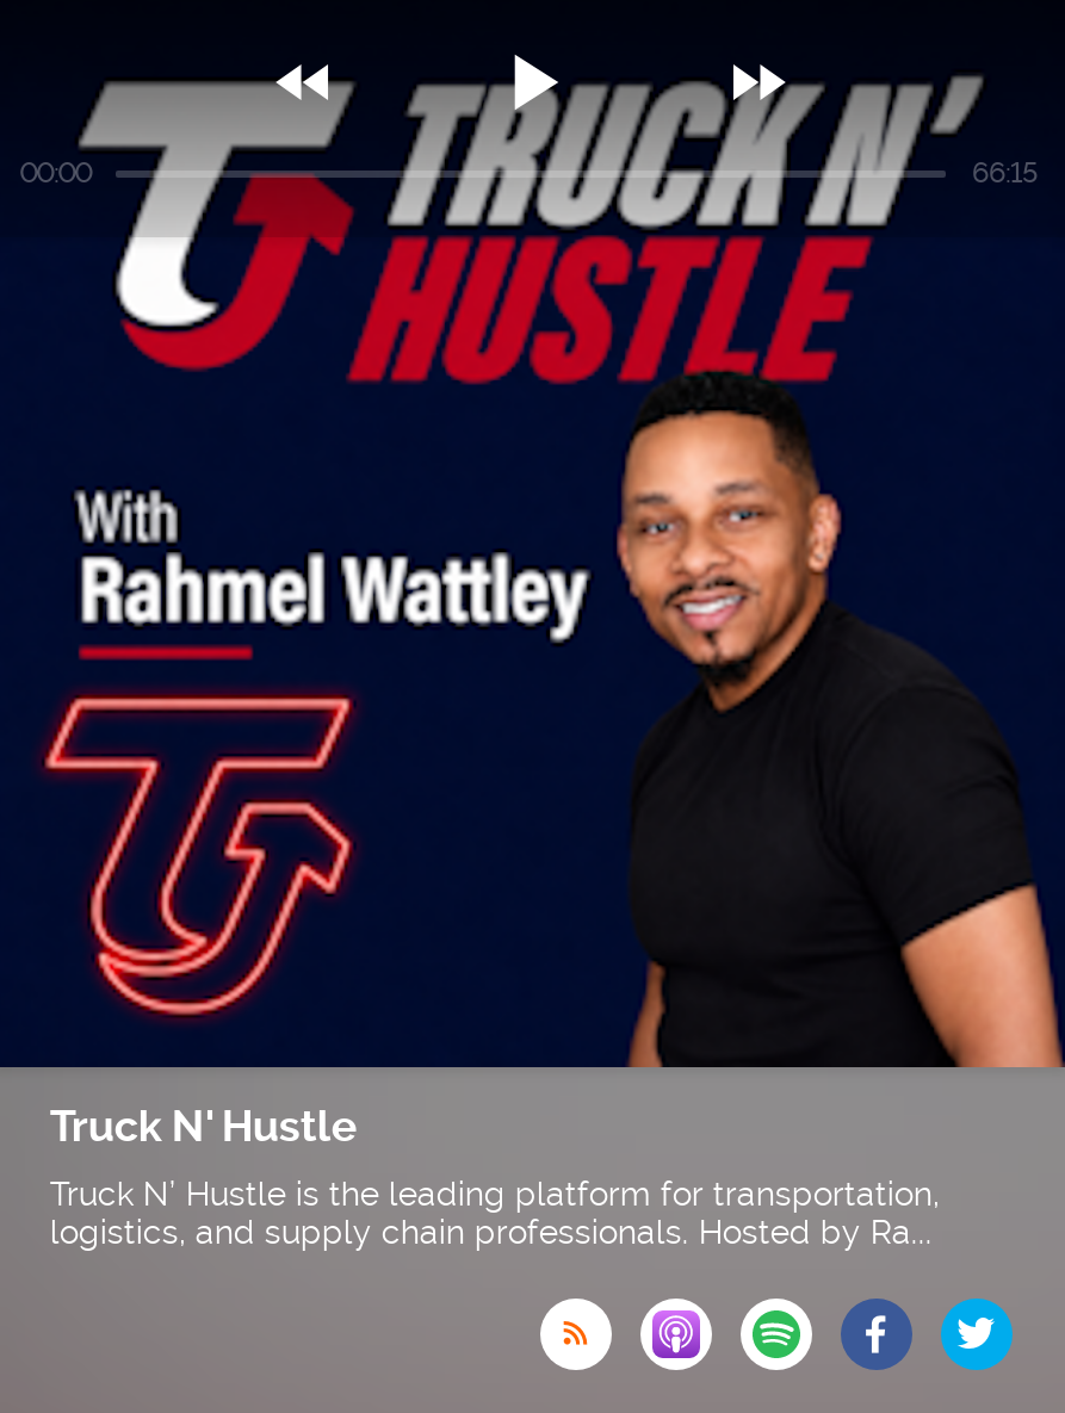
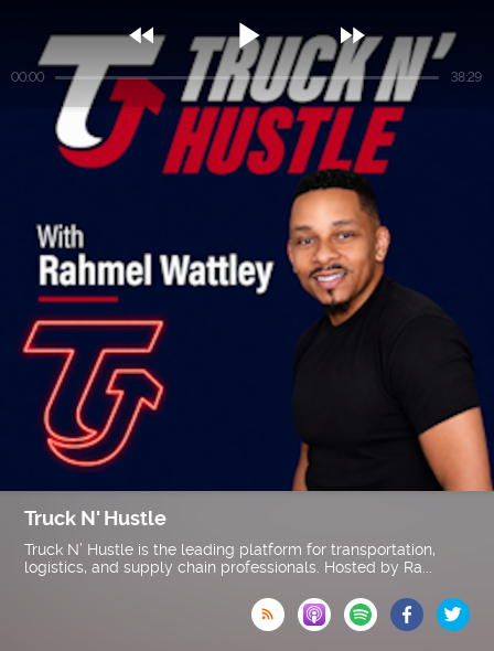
- 66:15
+ 38:29
